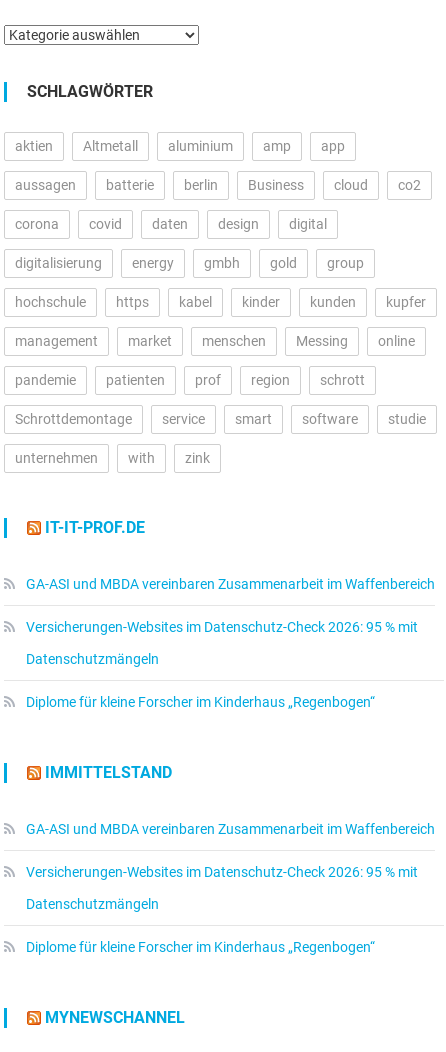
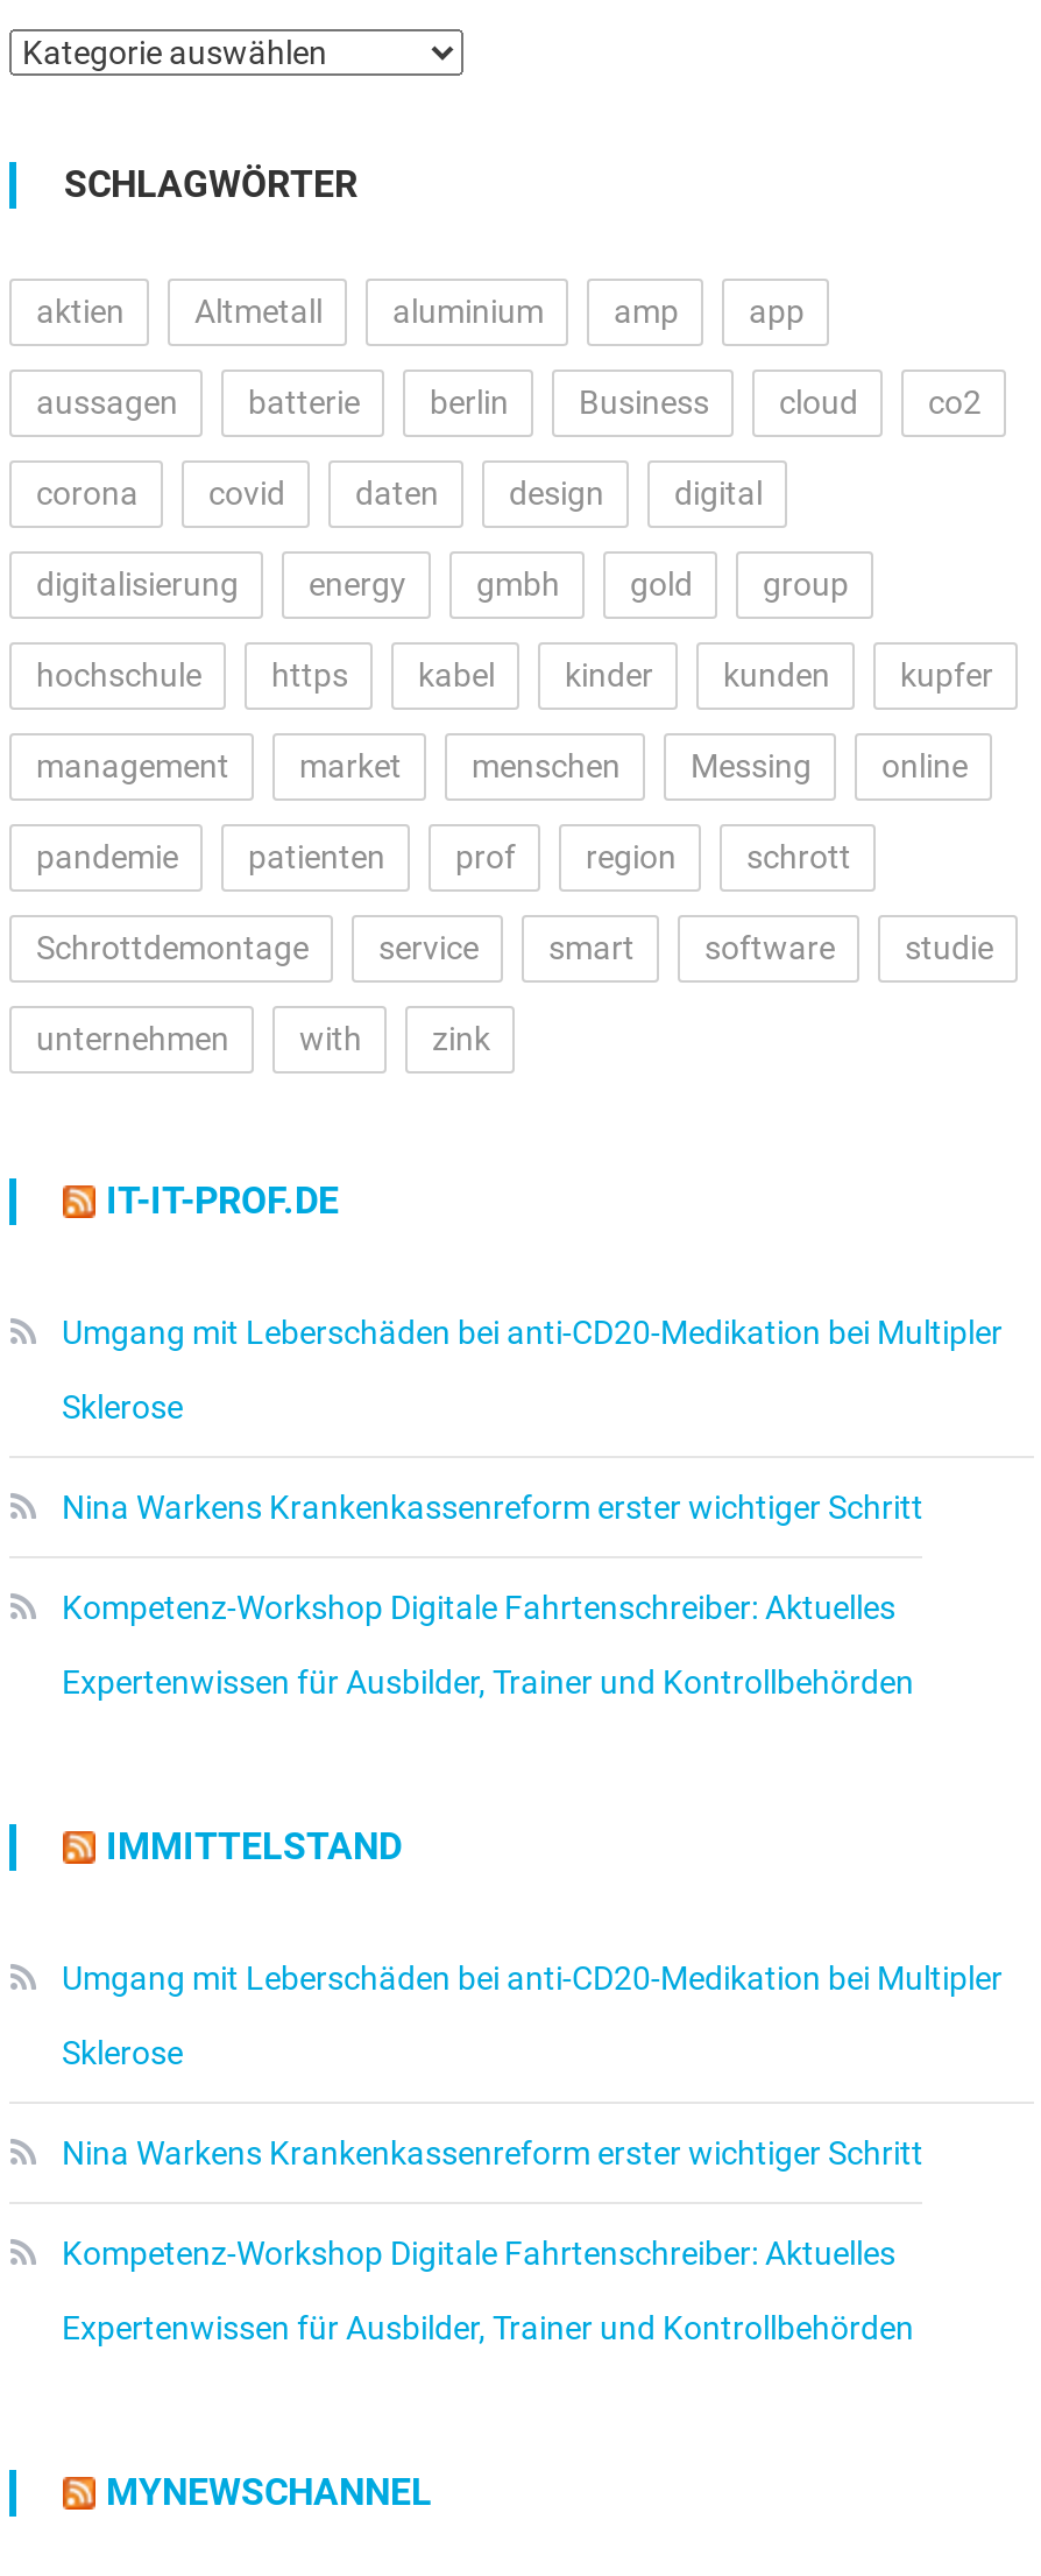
- GA-ASI und MBDA vereinbaren Zusammenarbeit im Waffenbereich
- Versicherungen-Websites im Datenschutz-Check 2026: 95 % mit
- Datenschutzmängeln
- Diplome für kleine Forscher im Kinderhaus „Regenbogen“
+ Umgang mit Leberschäden bei anti-CD20-Medikation bei Multipler
+ Sklerose
+ Nina Warkens Krankenkassenreform erster wichtiger Schritt
+ Kompetenz-Workshop Digitale Fahrtenschreiber: Aktuelles
+ Expertenwissen für Ausbilder, Trainer und Kontrollbehörden

- GA-ASI und MBDA vereinbaren Zusammenarbeit im Waffenbereich
- Versicherungen-Websites im Datenschutz-Check 2026: 95 % mit
- Datenschutzmängeln
- Diplome für kleine Forscher im Kinderhaus „Regenbogen“
+ Umgang mit Leberschäden bei anti-CD20-Medikation bei Multipler
+ Sklerose
+ Nina Warkens Krankenkassenreform erster wichtiger Schritt
+ Kompetenz-Workshop Digitale Fahrtenschreiber: Aktuelles
+ Expertenwissen für Ausbilder, Trainer und Kontrollbehörden
